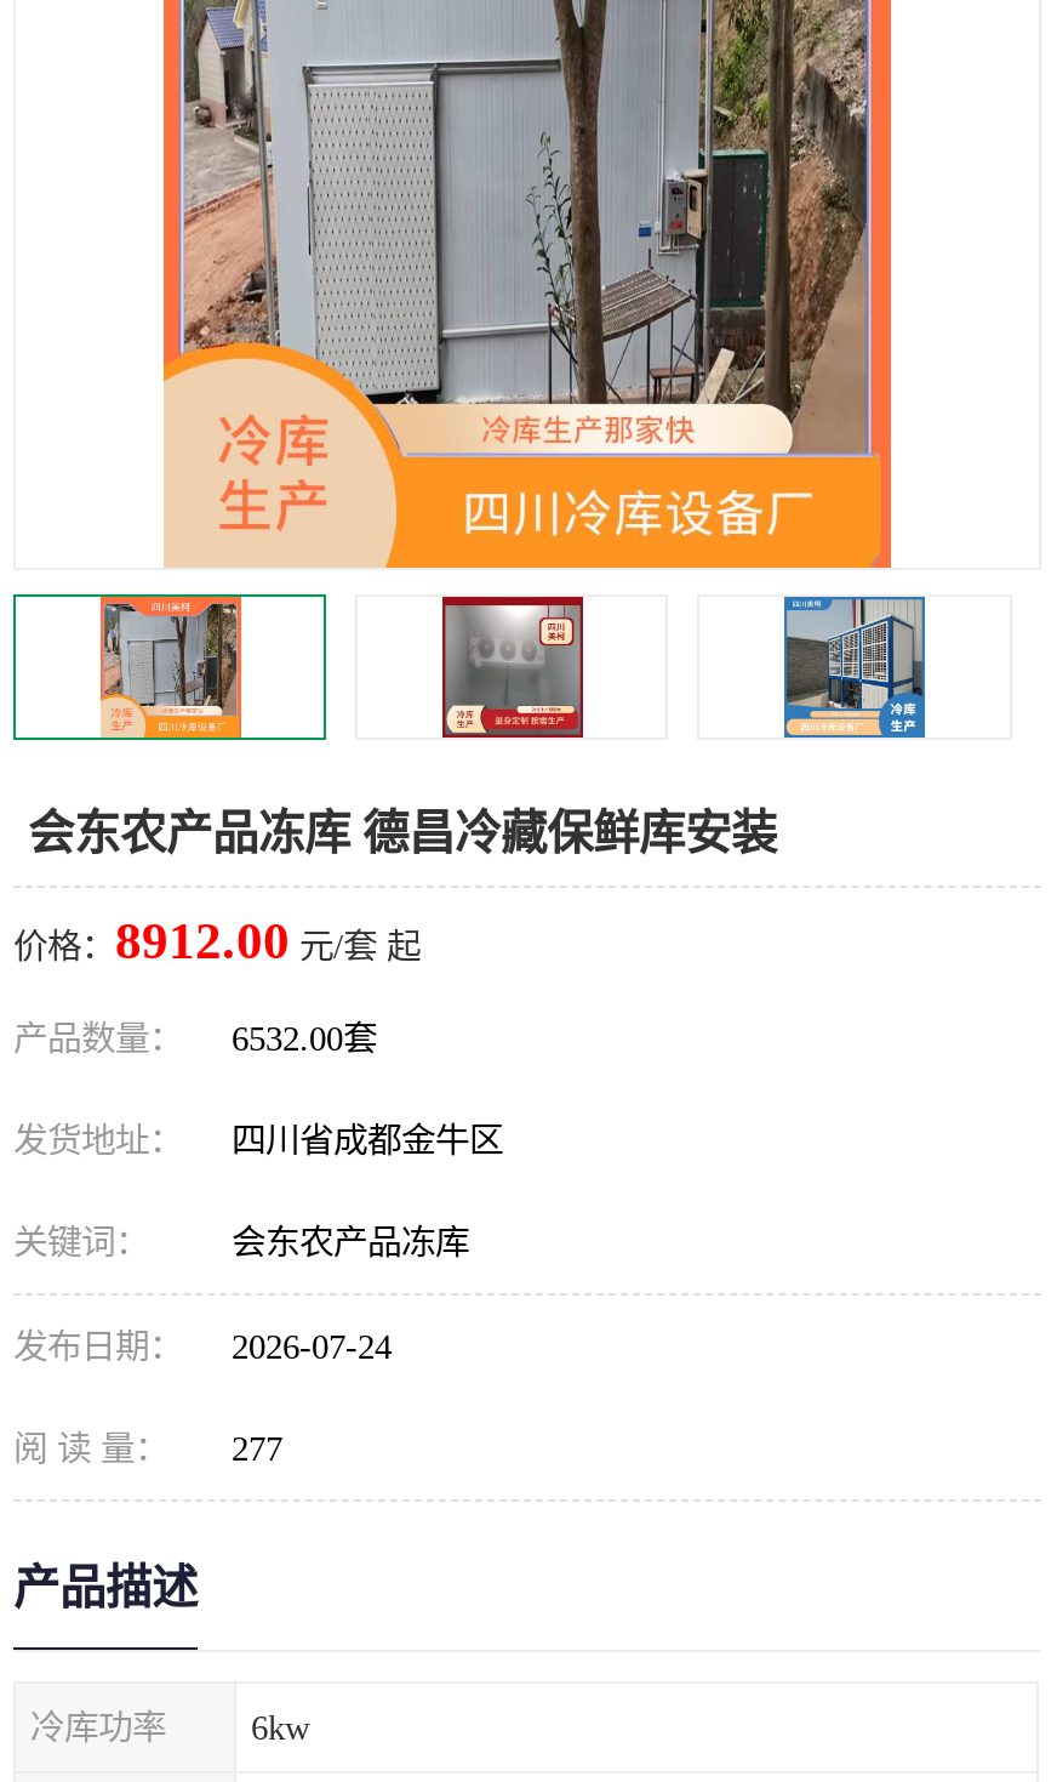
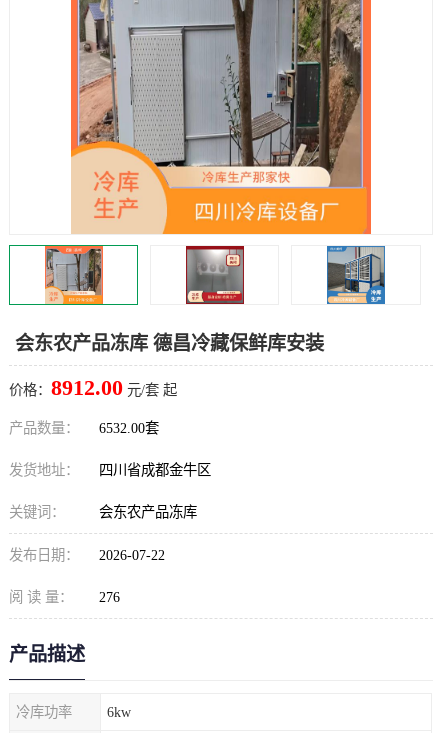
- 发布日期： 2026-07-24
+ 发布日期： 2026-07-22

- 阅 读 量： 277
+ 阅 读 量： 276
